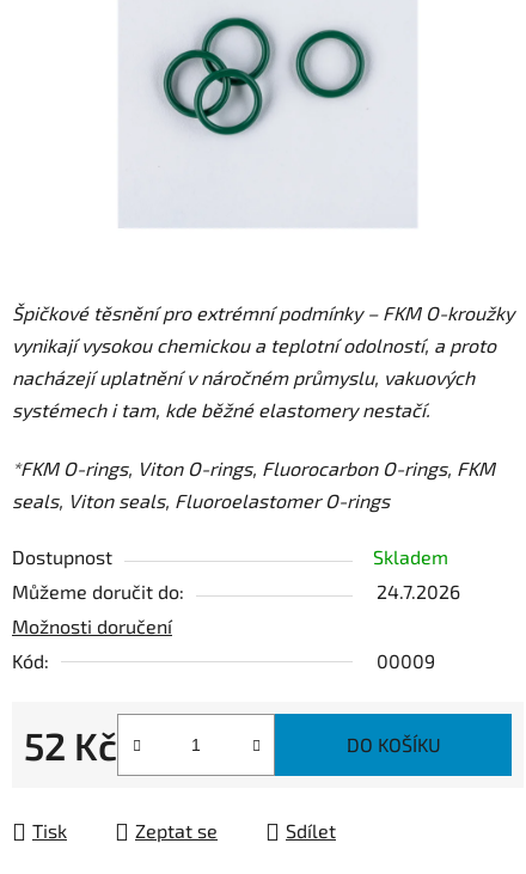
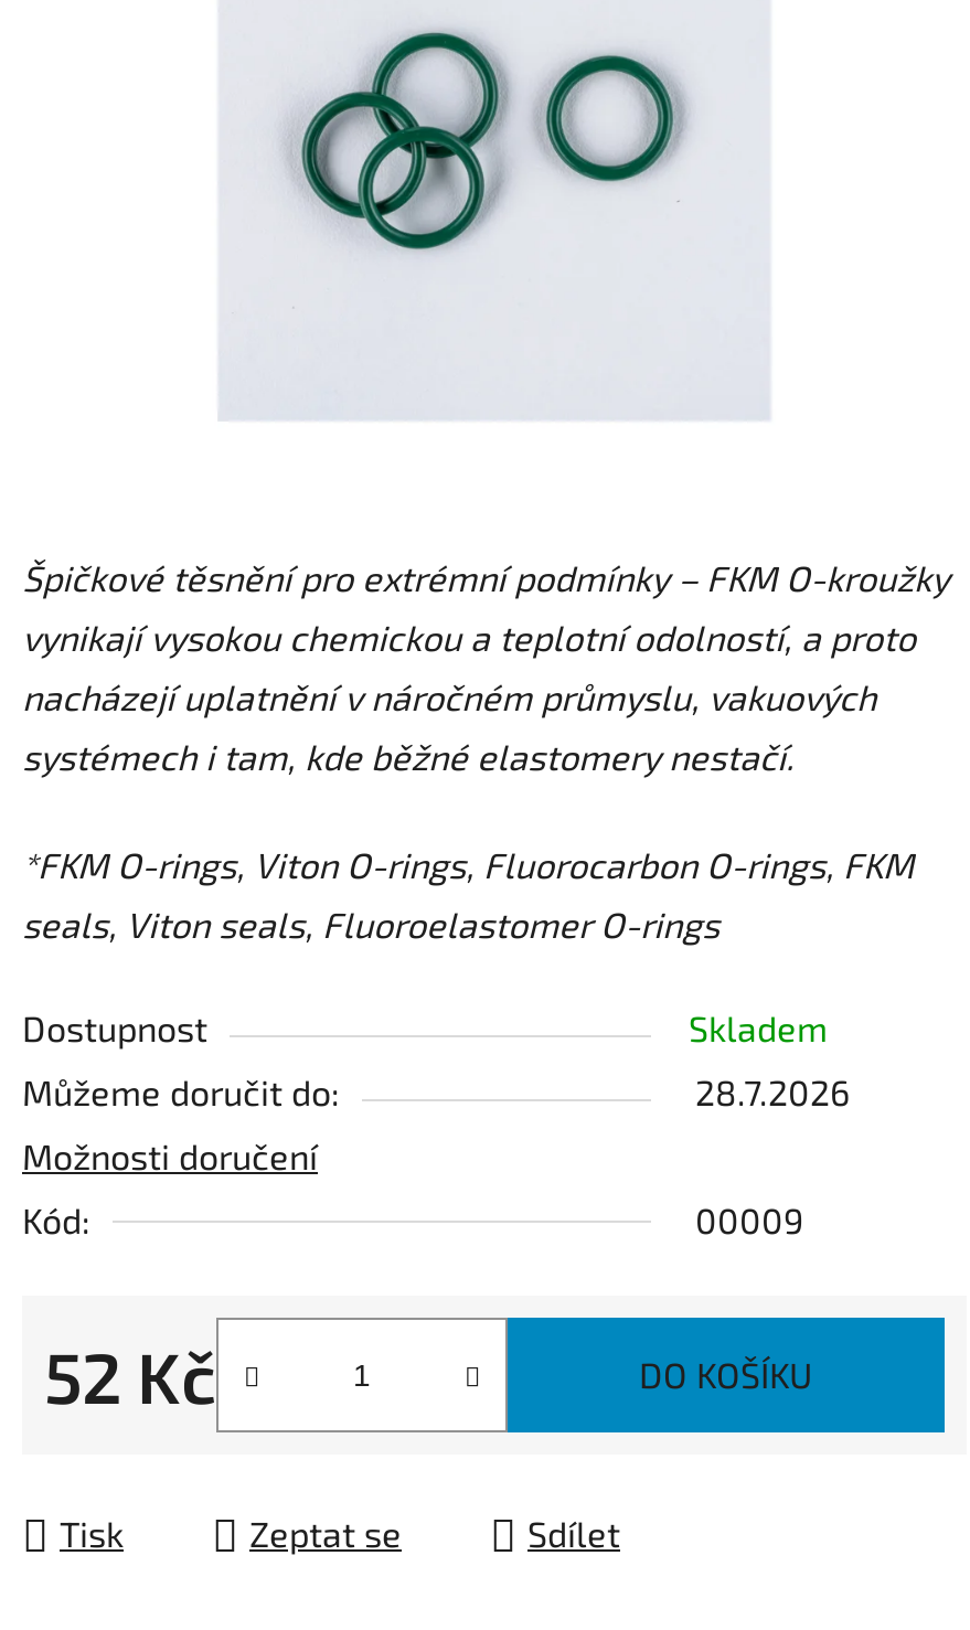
- 24.7.2026
+ 28.7.2026
